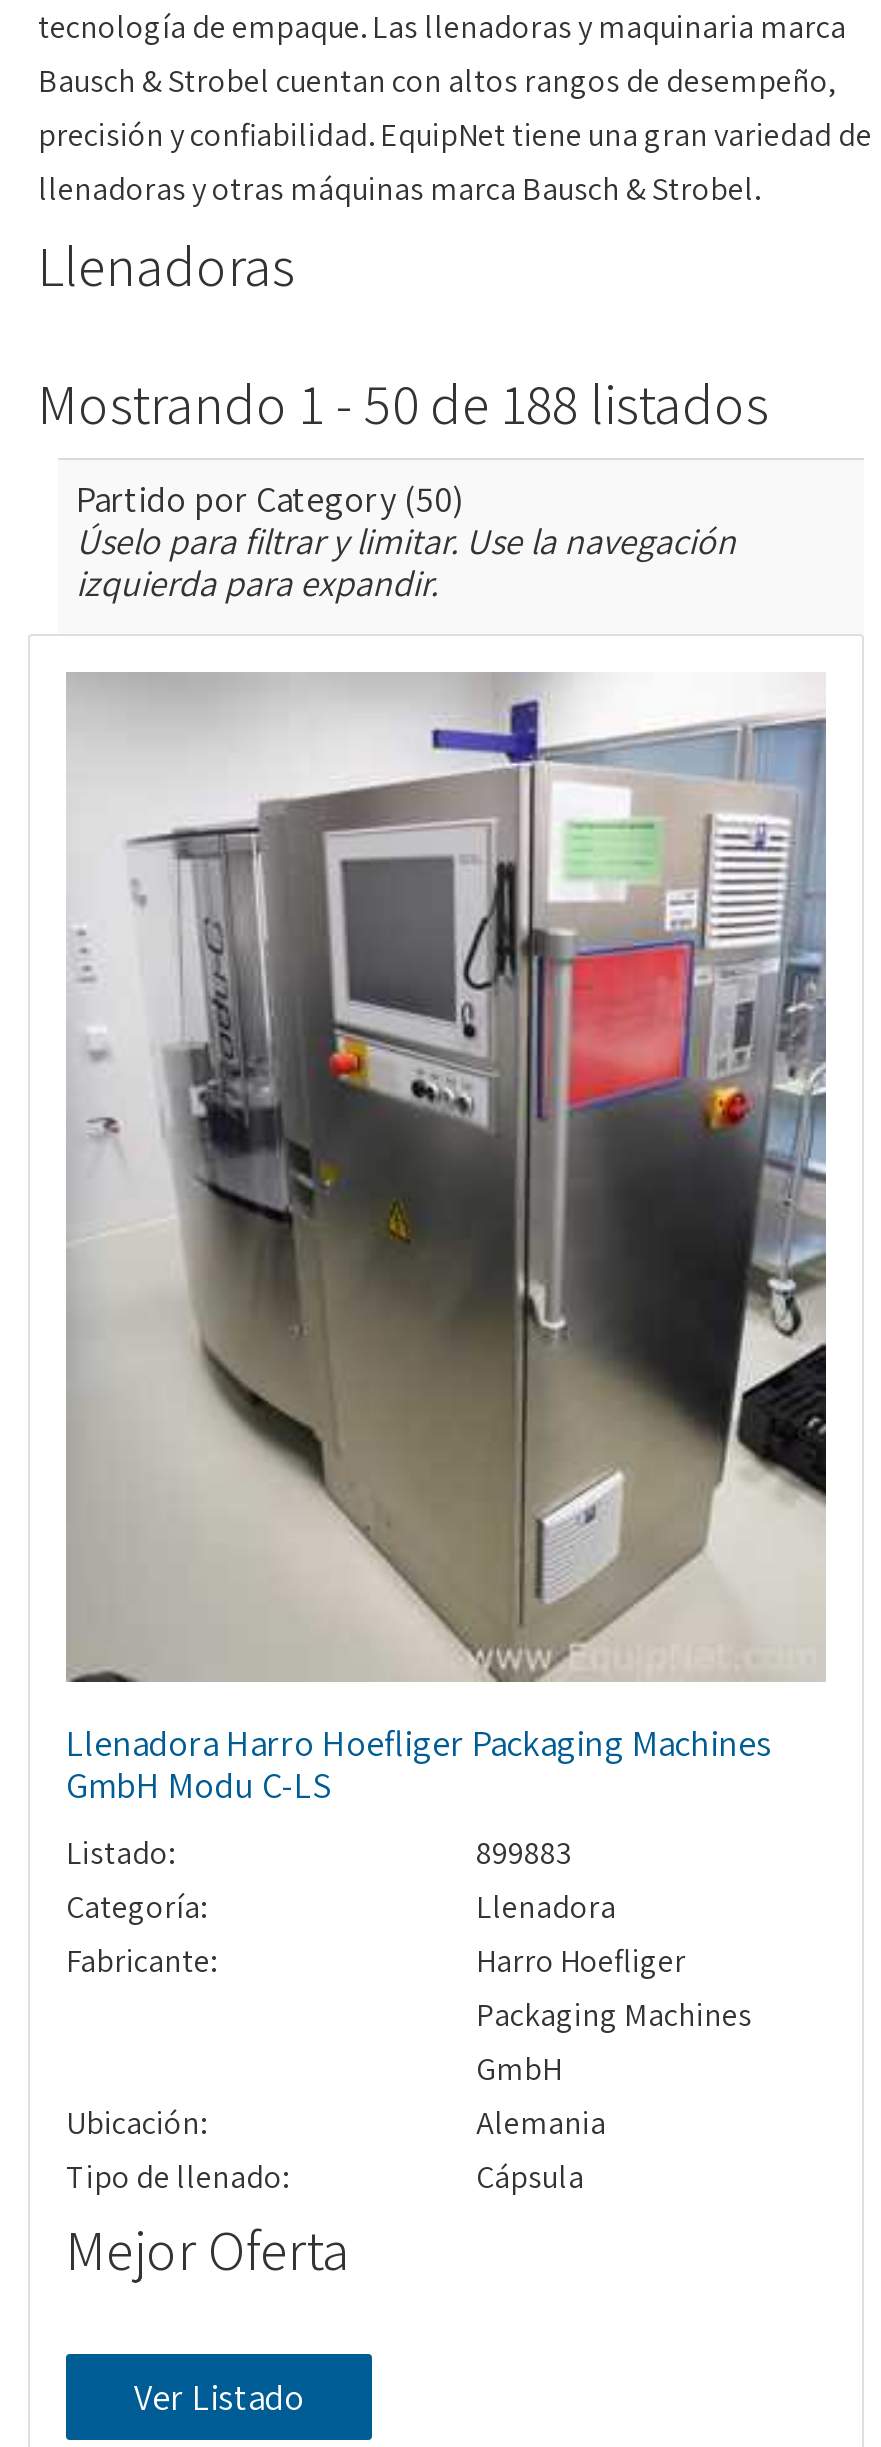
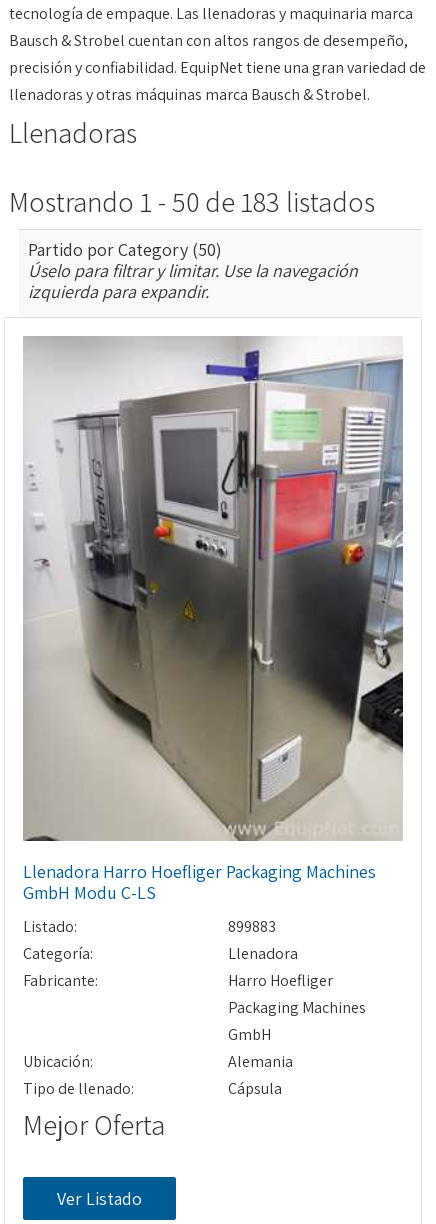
- Mostrando 1 - 50 de 188 listados
+ Mostrando 1 - 50 de 183 listados
